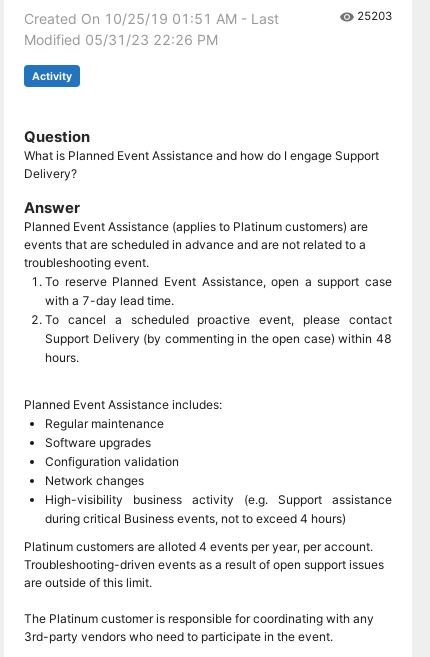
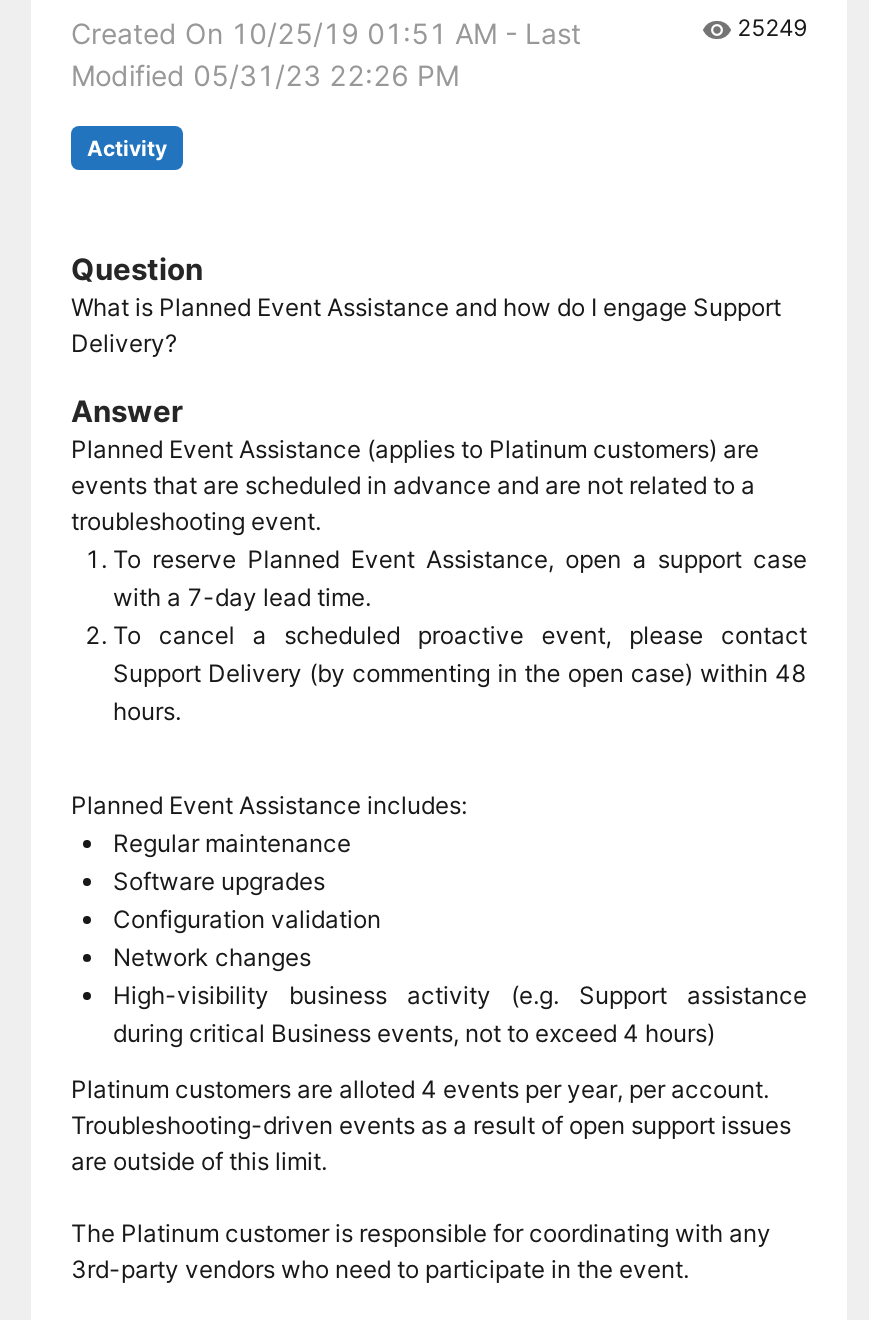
- 25203
+ 25249
